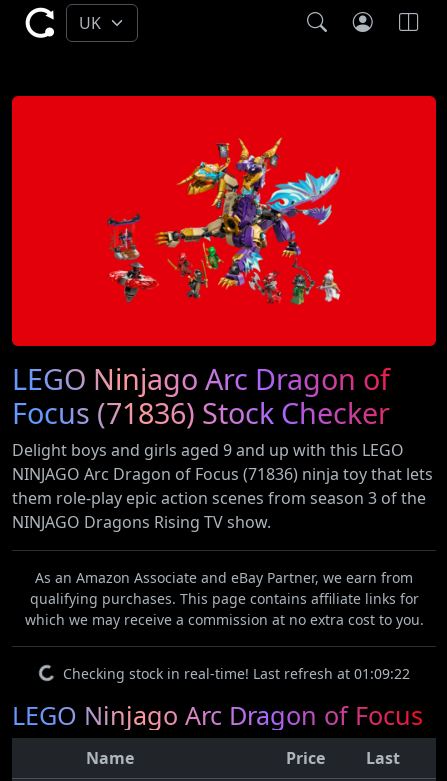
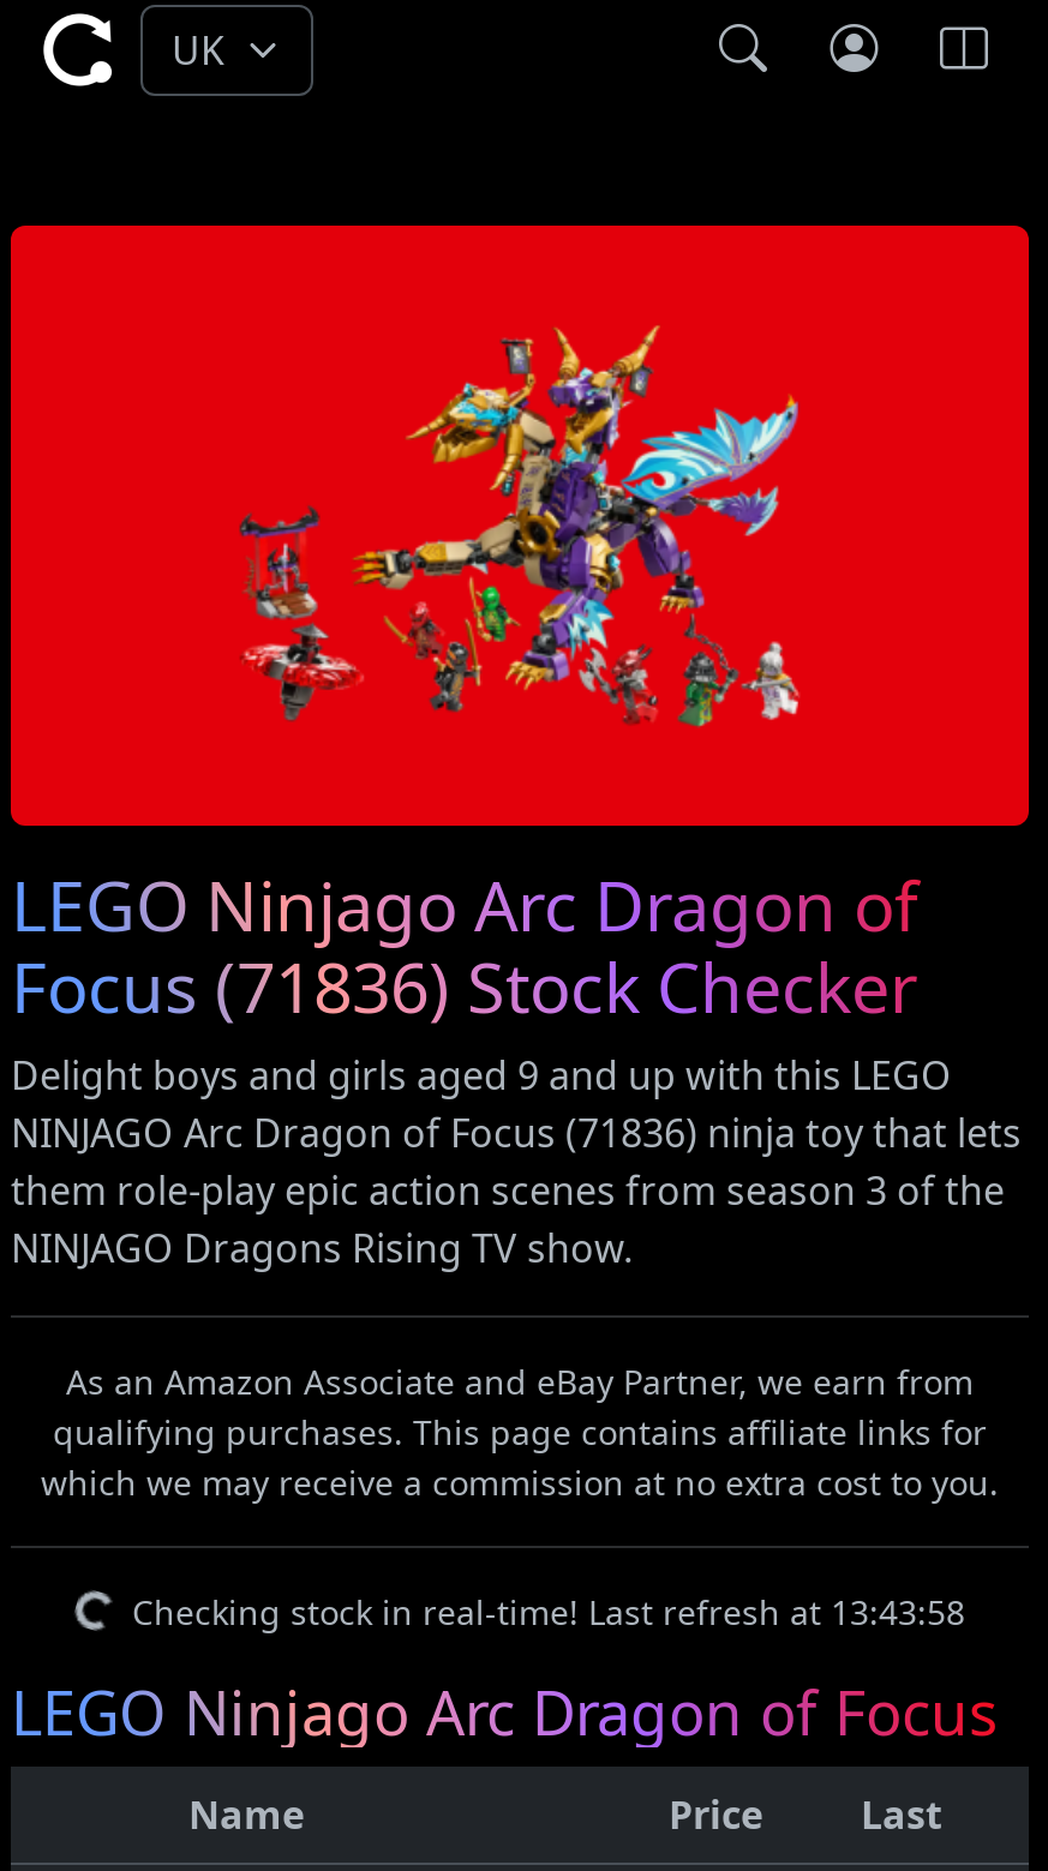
- Checking stock in real-time! Last refresh at 01:09:22
+ Checking stock in real-time! Last refresh at 13:43:58
